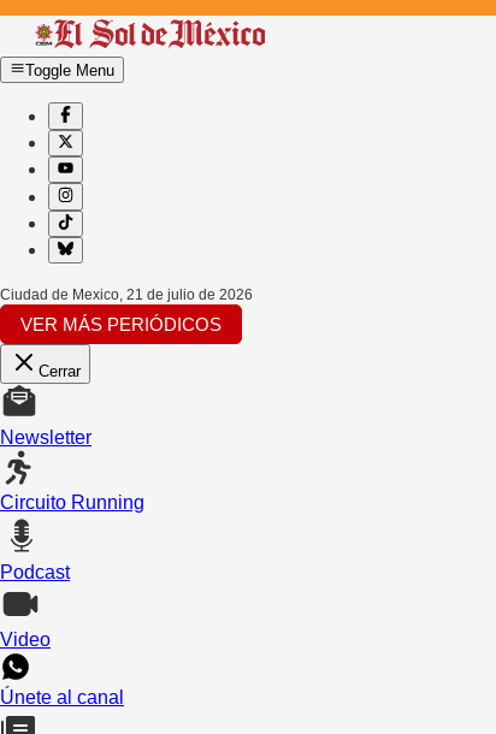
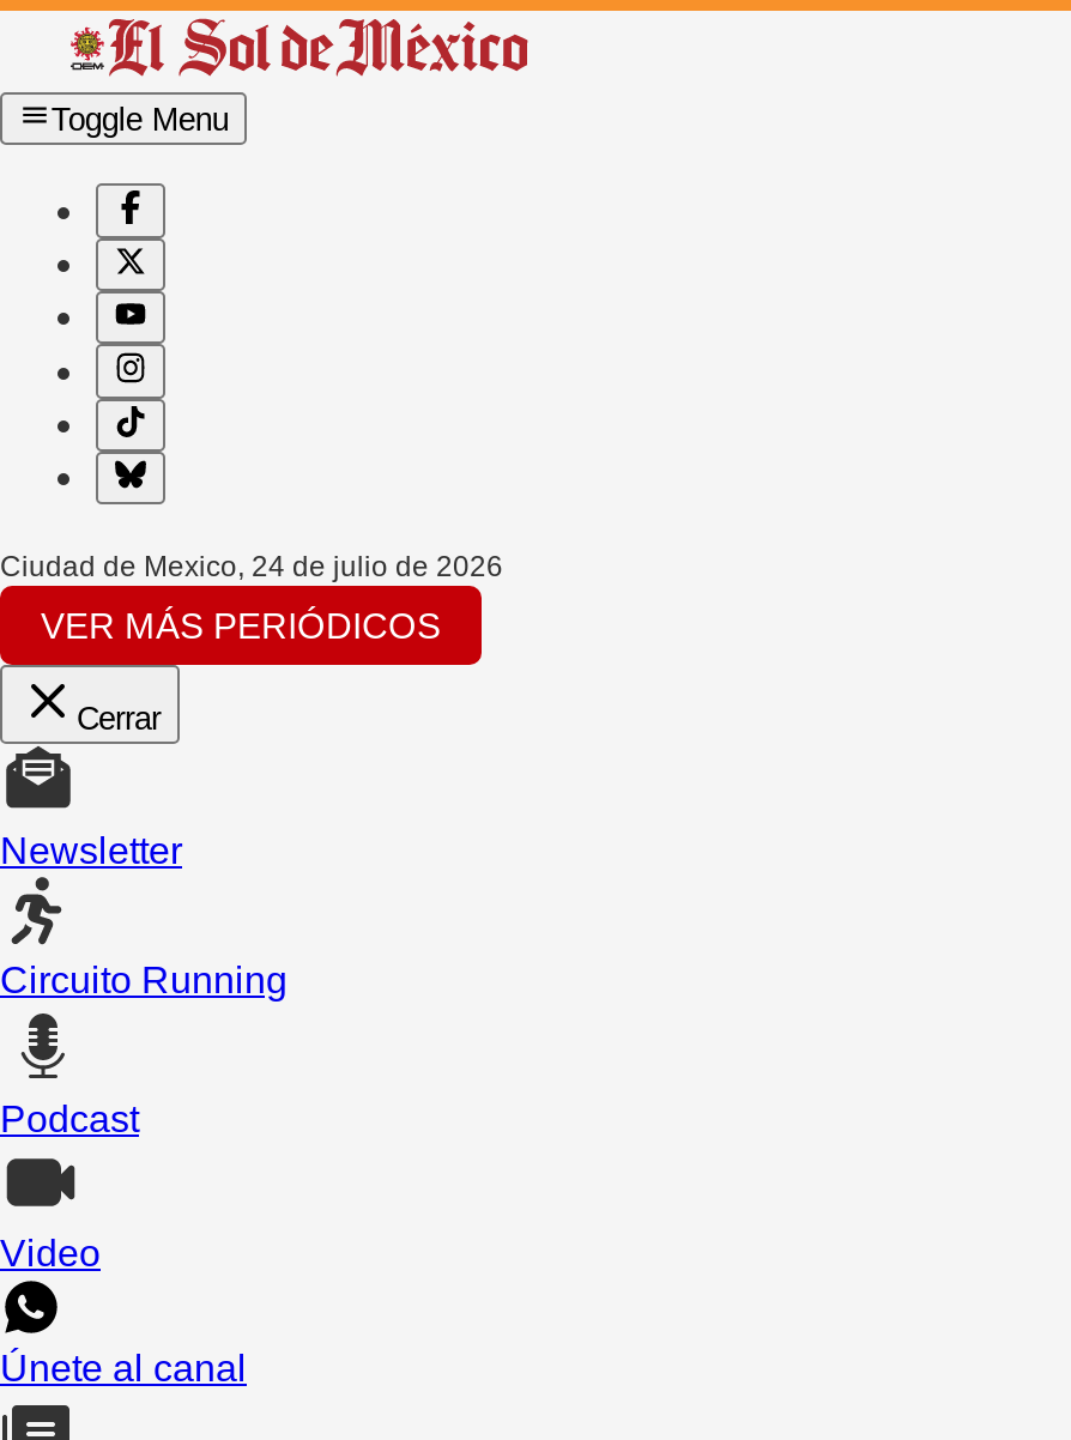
- Ciudad de Mexico, 21 de julio de 2026
+ Ciudad de Mexico, 24 de julio de 2026
